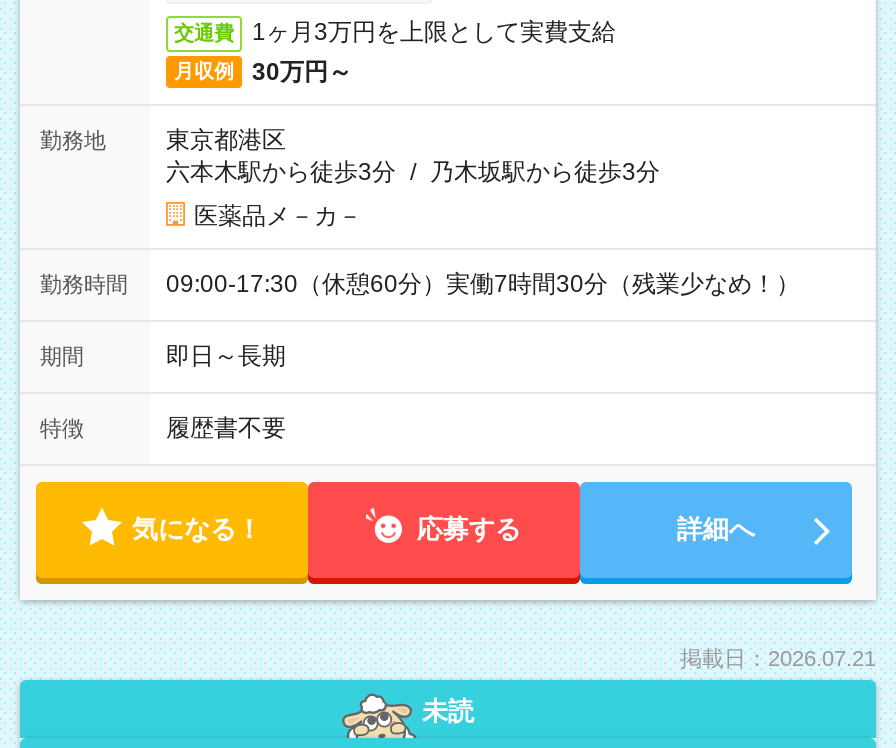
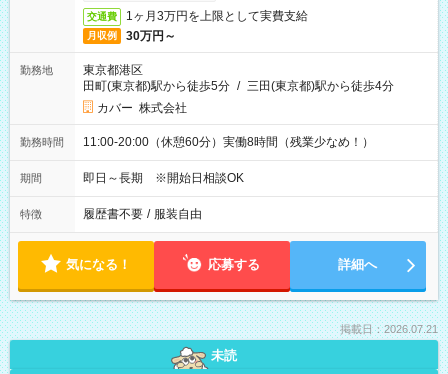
- 六本木駅から徒歩3分 / 乃木坂駅から徒歩3分
+ 田町(東京都)駅から徒歩5分 / 三田(東京都)駅から徒歩4分

- 医薬品メ－カ－
+ カバー 株式会社

- 09:00-17:30（休憩60分）実働7時間30分（残業少なめ！）
+ 11:00-20:00（休憩60分）実働8時間（残業少なめ！）

- 即日～長期
+ 即日～長期 ※開始日相談OK

- 履歴書不要
+ 履歴書不要 / 服装自由
